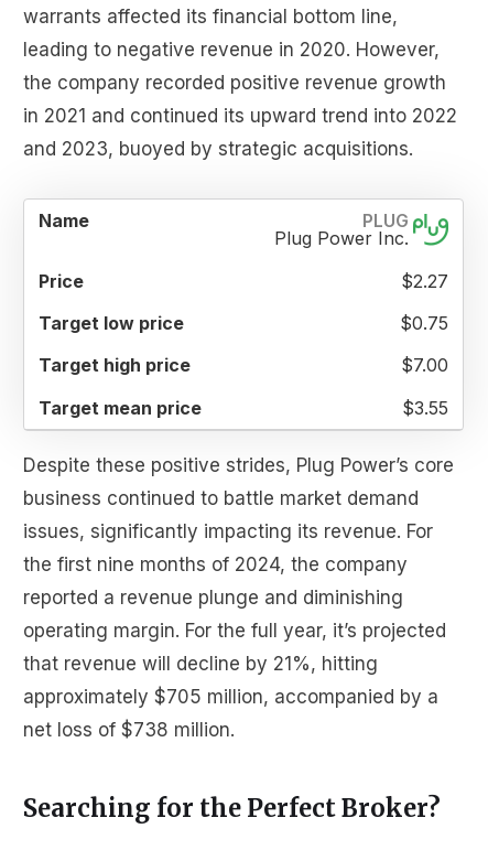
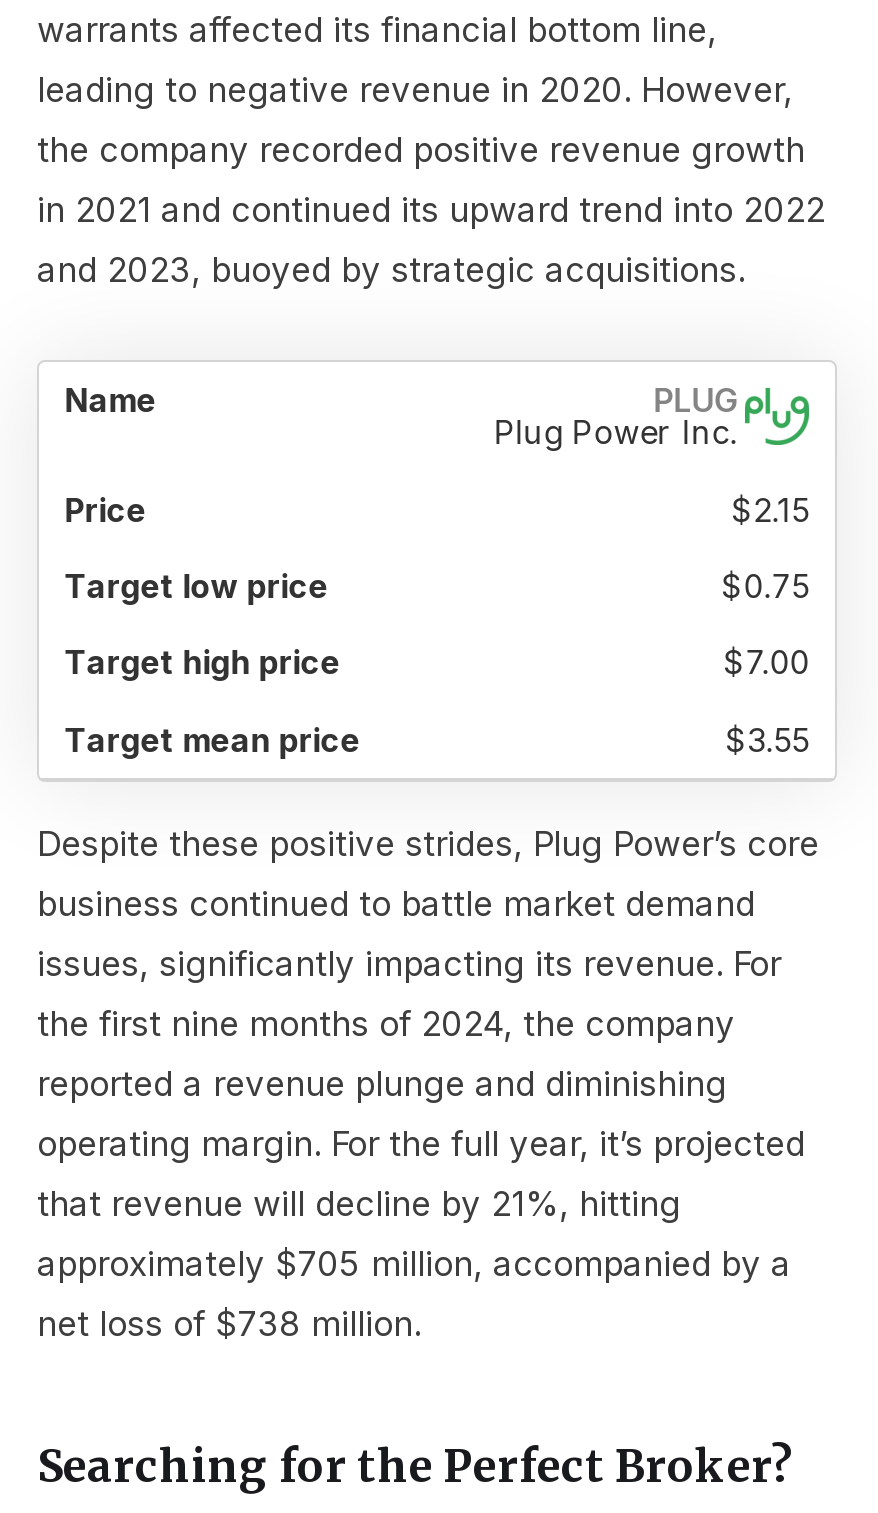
- $2.27
+ $2.15
